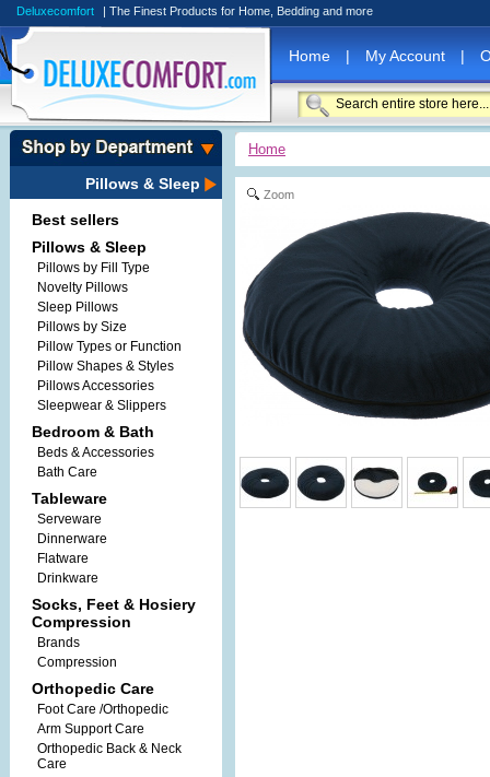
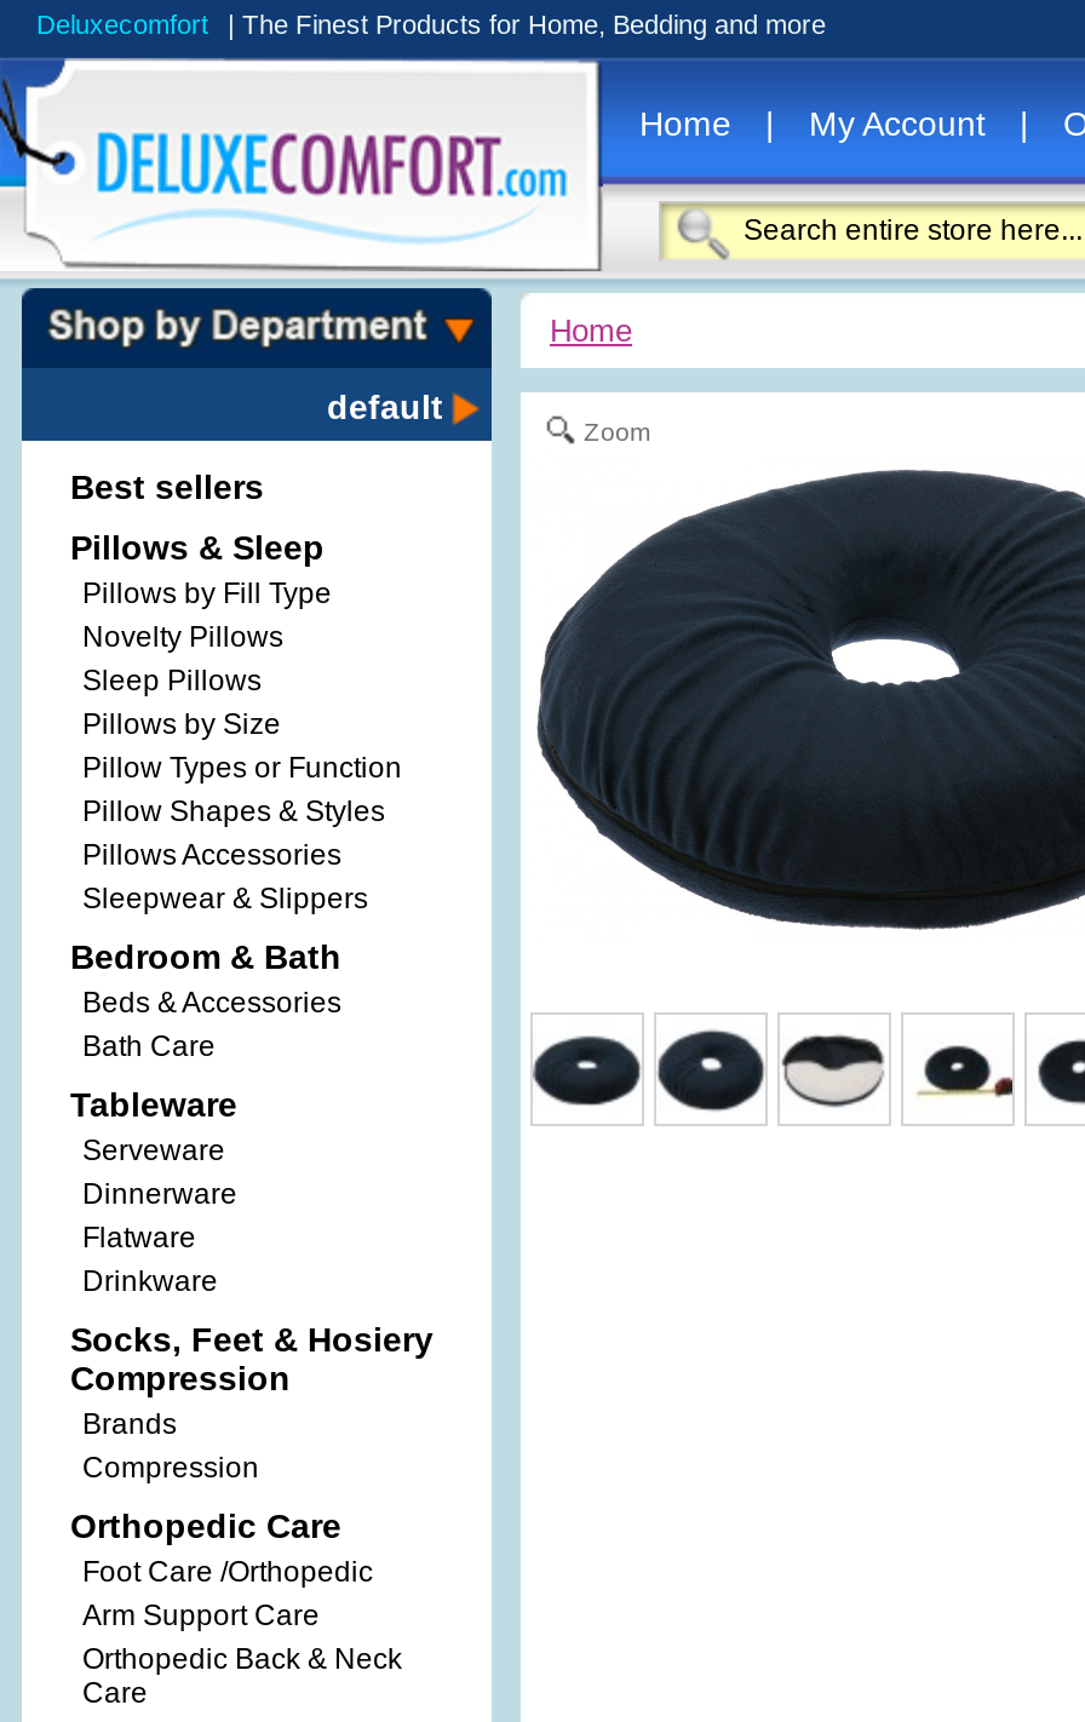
- Pillows & Sleep
+ default
